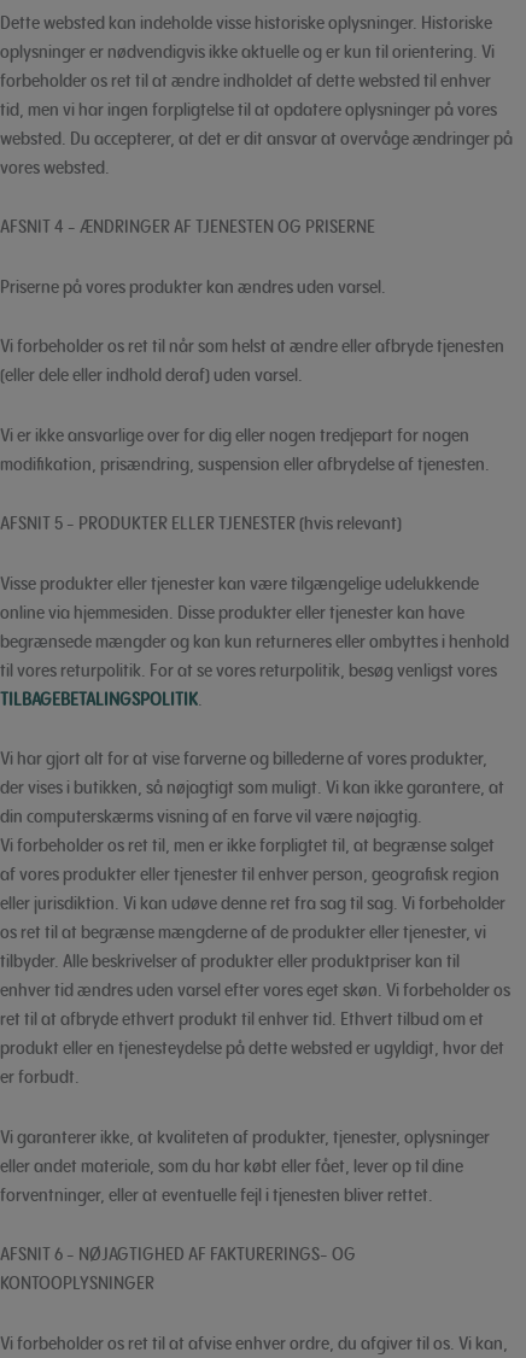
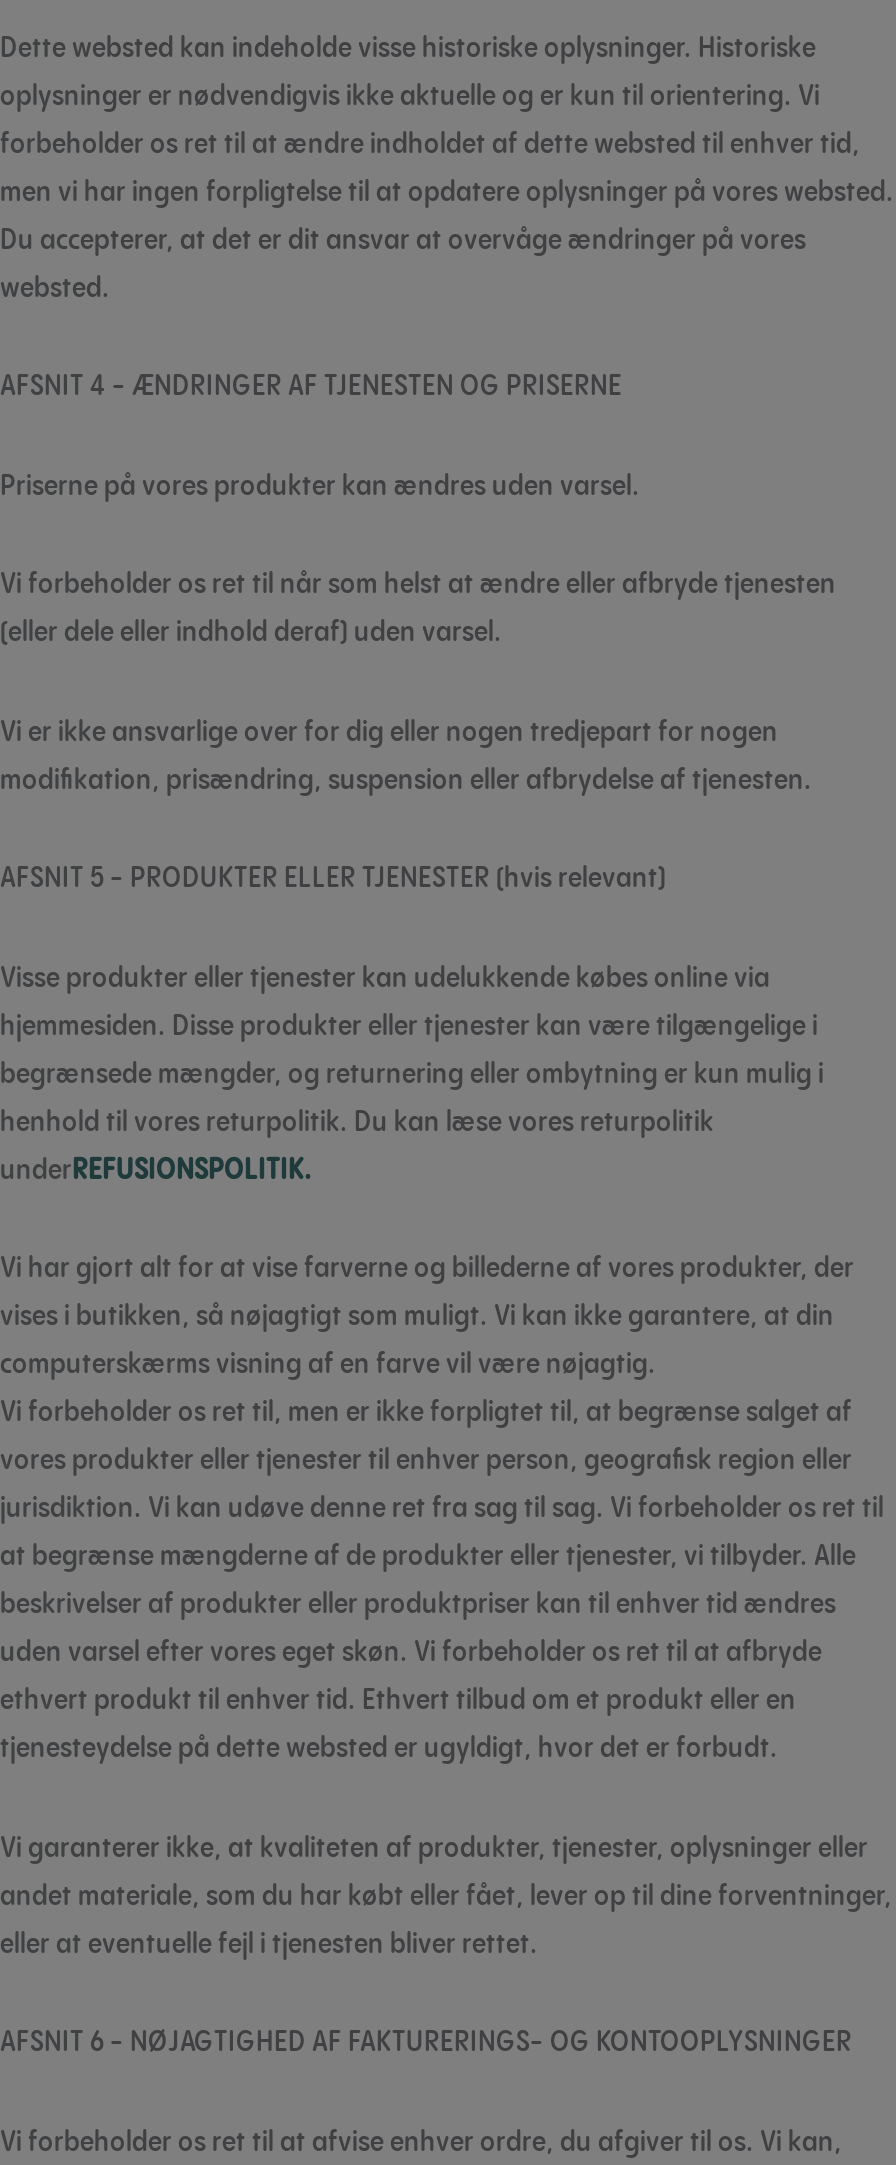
- Visse produkter eller tjenester kan være tilgængelige udelukkende
- online via hjemmesiden. Disse produkter eller tjenester kan have
- begrænsede mængder og kan kun returneres eller ombyttes i henhold
- til vores returpolitik. For at se vores returpolitik, besøg venligst vores
- TILBAGEBETALINGSPOLITIK.
+ Visse produkter eller tjenester kan udelukkende købes online via
+ hjemmesiden. Disse produkter eller tjenester kan være tilgængelige i
+ begrænsede mængder, og returnering eller ombytning er kun mulig i
+ henhold til vores returpolitik. Du kan læse vores returpolitik
+ underREFUSIONSPOLITIK.
